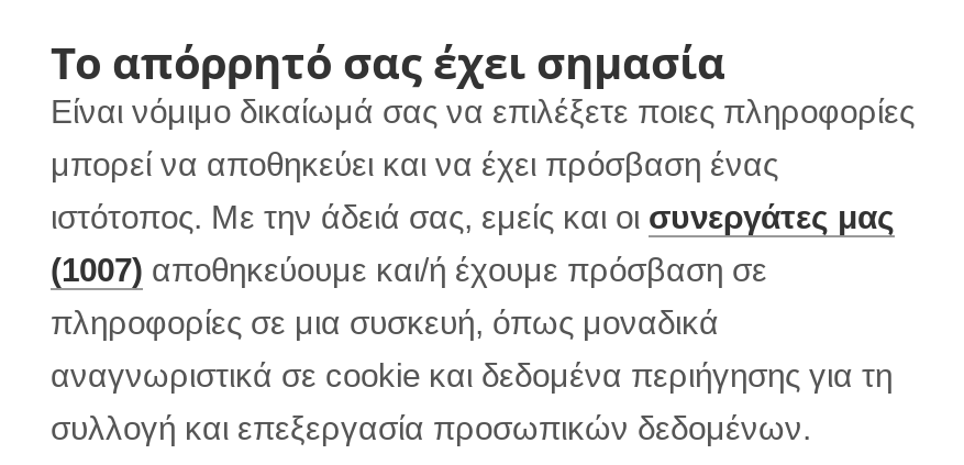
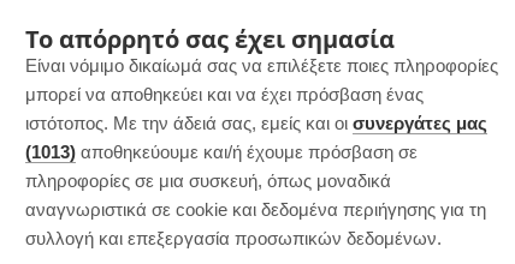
- (1007) αποθηκεύουμε και/ή έχουμε πρόσβαση σε
+ (1013) αποθηκεύουμε και/ή έχουμε πρόσβαση σε
